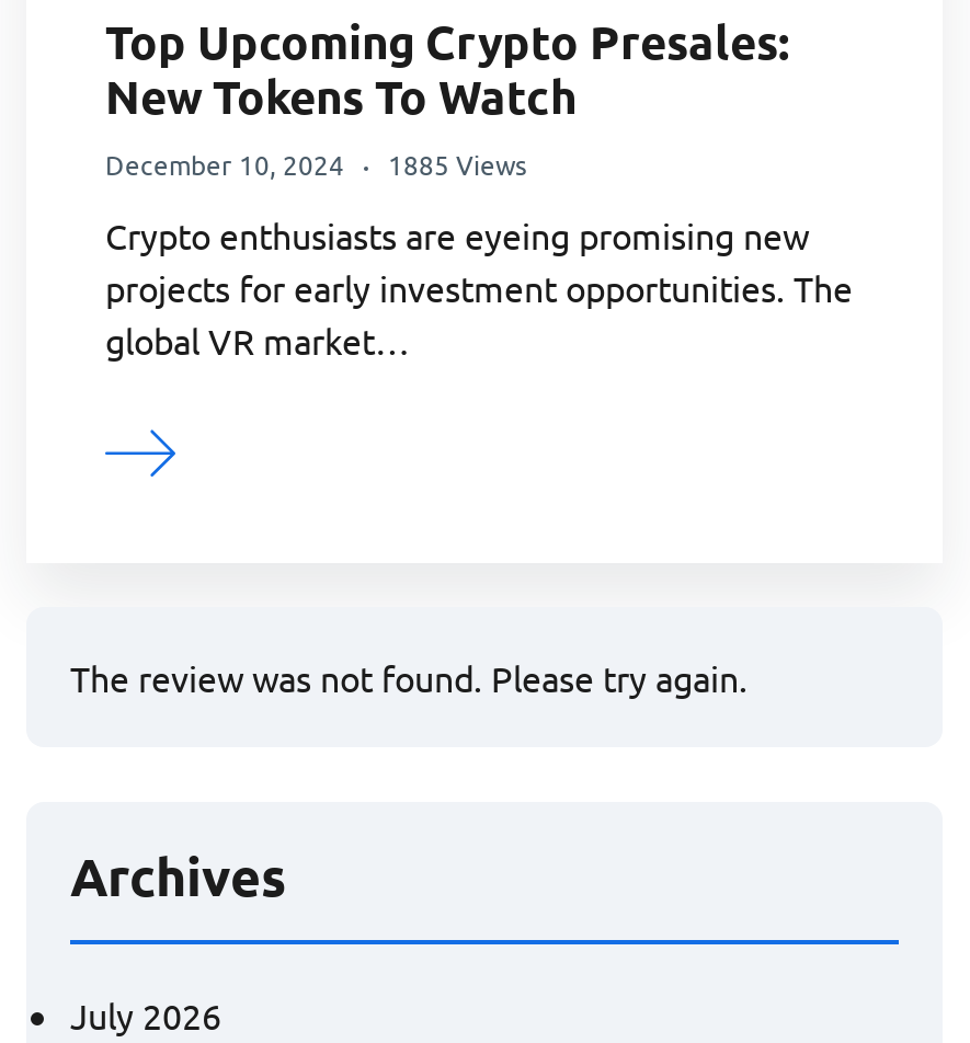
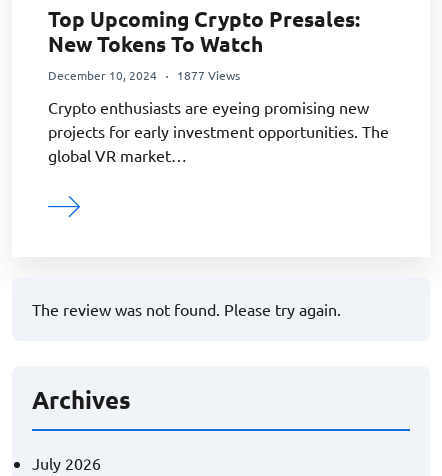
- December 10, 2024 1885 Views
+ December 10, 2024 1877 Views
